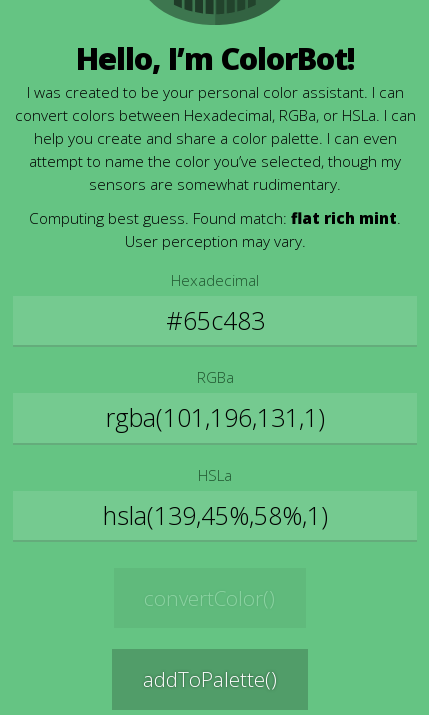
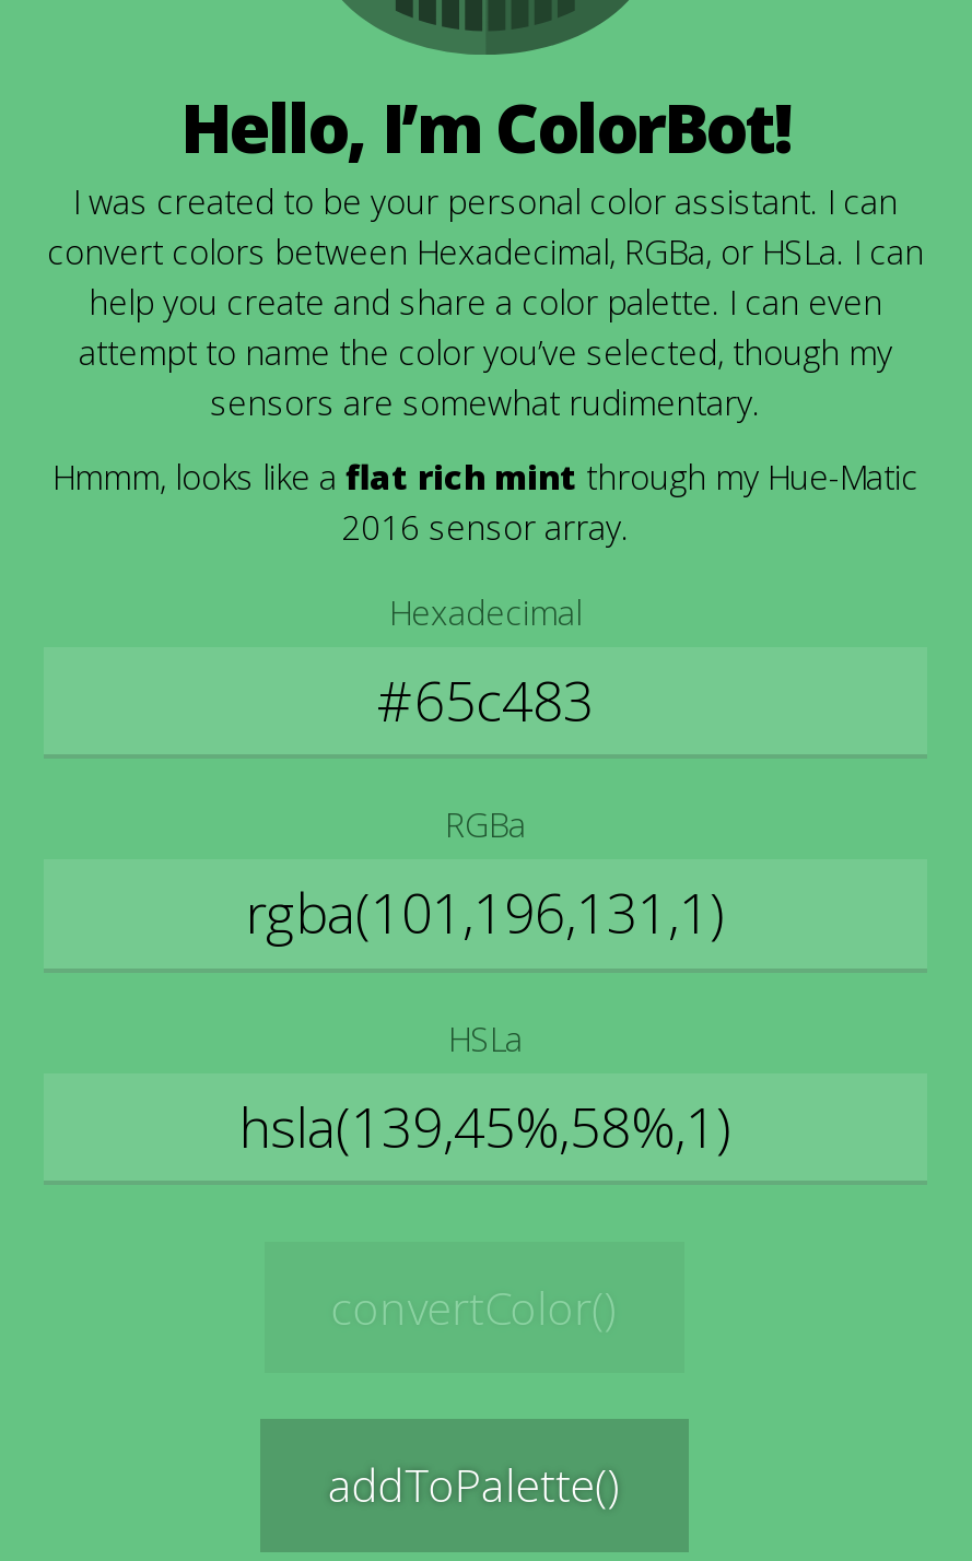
- Computing best guess. Found match: flat rich mint.
- User perception may vary.
+ Hmmm, looks like a flat rich mint through my Hue-Matic
+ 2016 sensor array.
